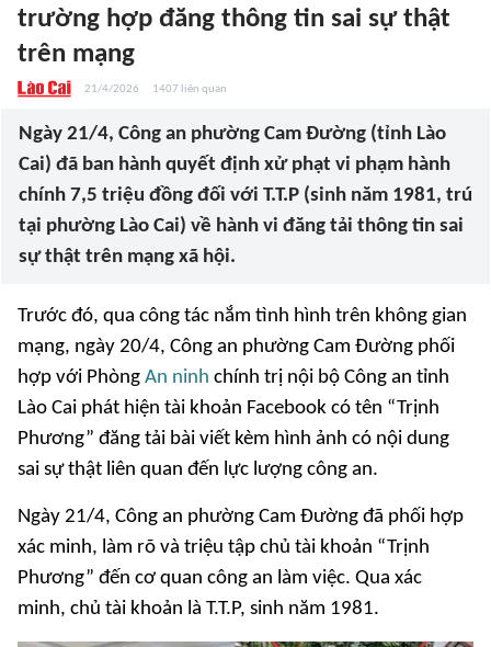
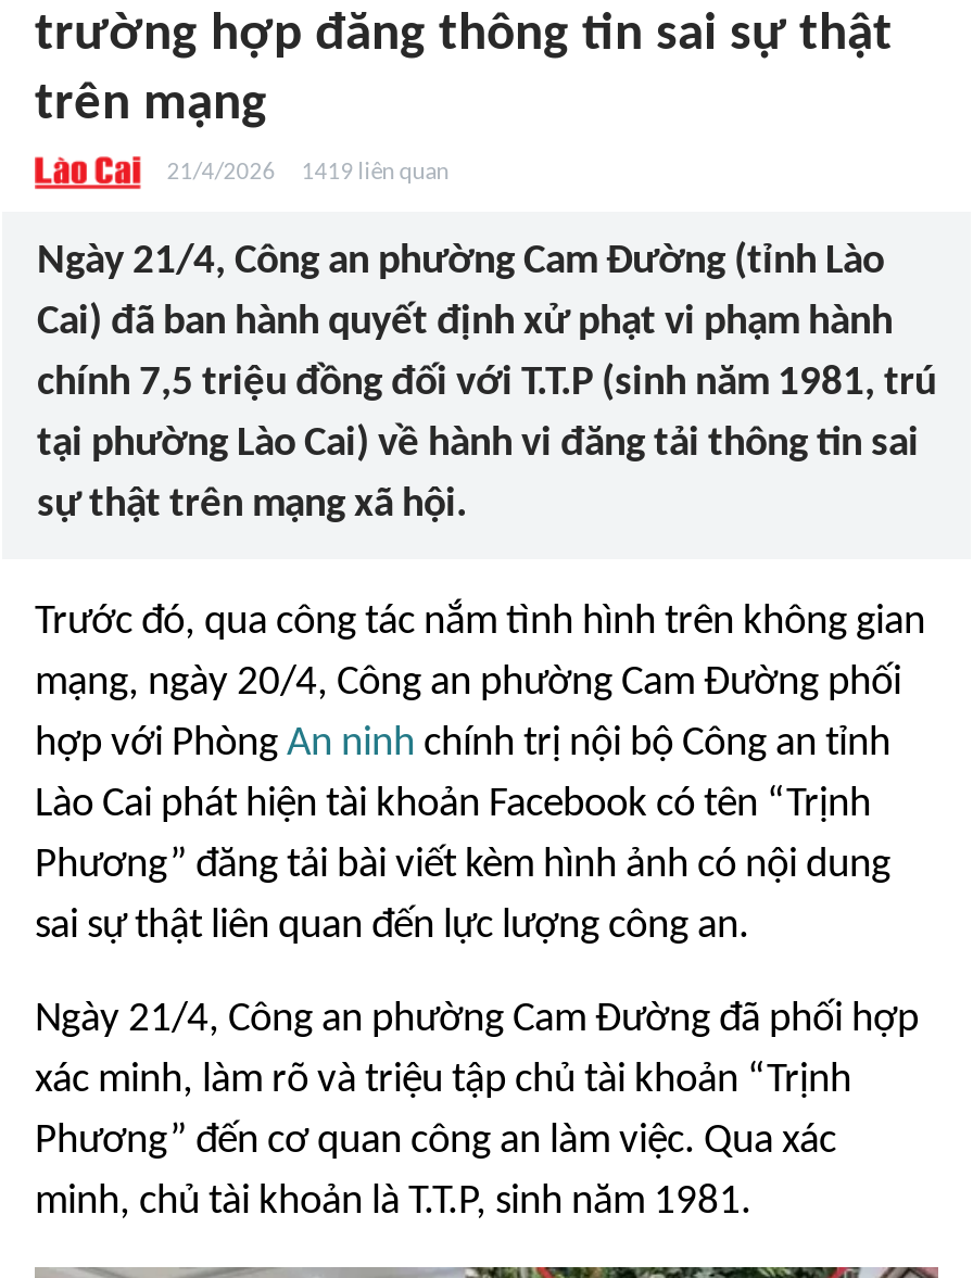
- 21/4/2026 1407 liên quan
+ 21/4/2026 1419 liên quan
